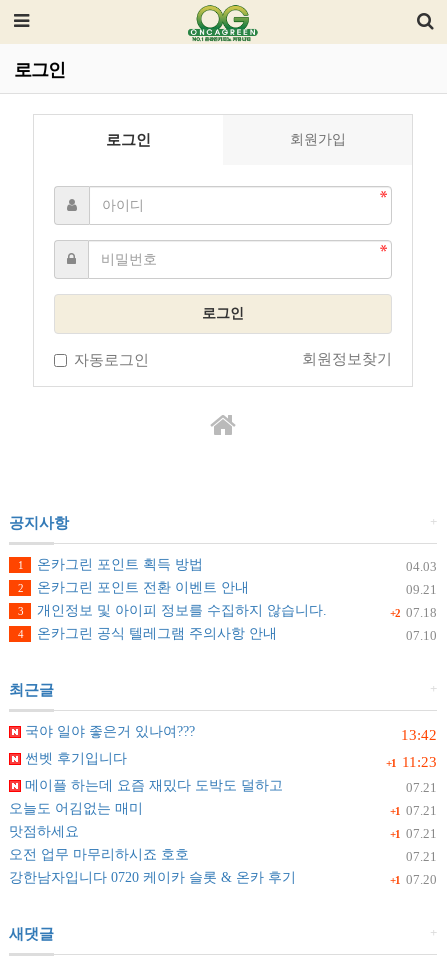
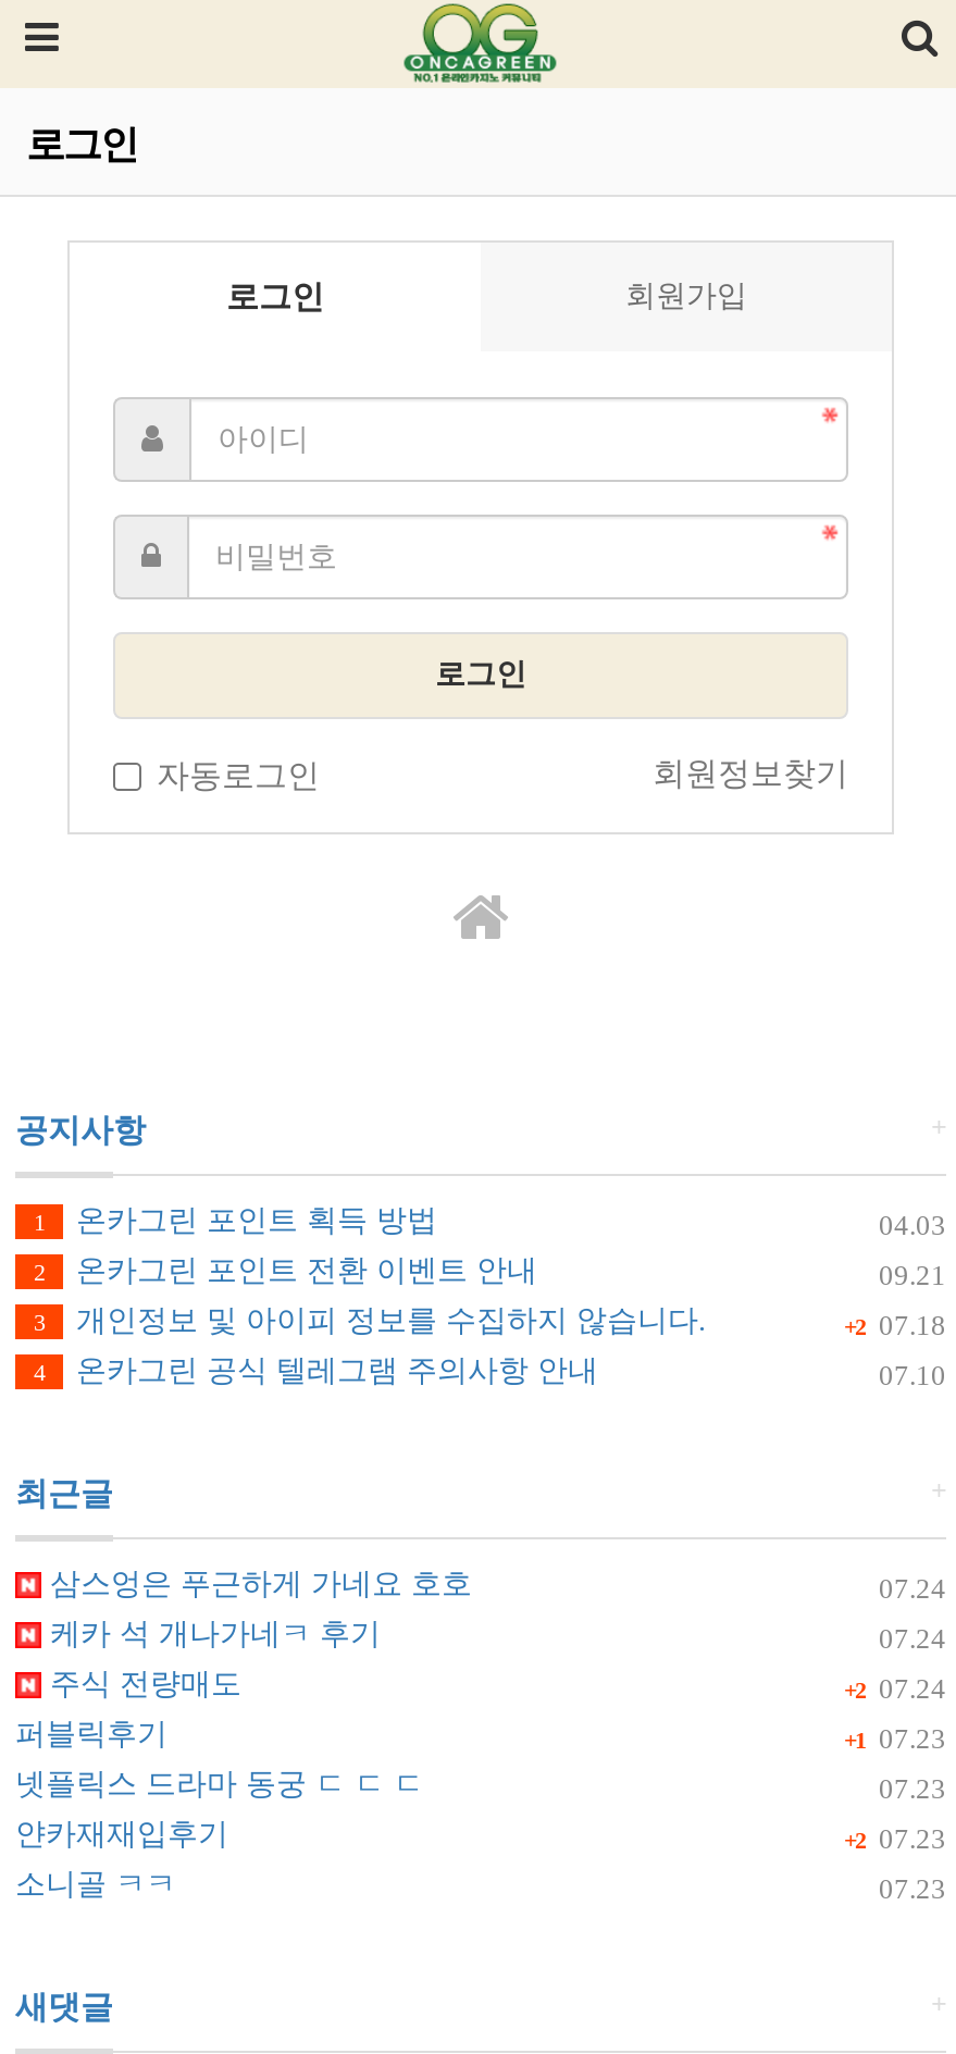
- 13:42
- 국야 일야 좋은거 있나여???
+ 07.24
+ 삼스엉은 푸근하게 가네요 호호

- +1 11:23
- 썬벳 후기입니다
+ 07.24
+ 케카 석 개나가네ㅋ 후기

- 07.21
- 메이플 하는데 요즘 재밌다 도박도 덜하고
+ +2 07.24
+ 주식 전량매도

- +1 07.21
- 오늘도 어김없는 매미
+ +1 07.23
+ 퍼블릭후기

- +1 07.21
- 맛점하세요
+ 07.23
+ 넷플릭스 드라마 동궁 ㄷ ㄷ ㄷ

- 07.21
- 오전 업무 마무리하시죠 호호
+ +2 07.23
+ 얀카재재입후기

- +1 07.20
- 강한남자입니다 0720 케이카 슬롯 & 온카 후기
+ 07.23
+ 소니골 ㅋㅋ
